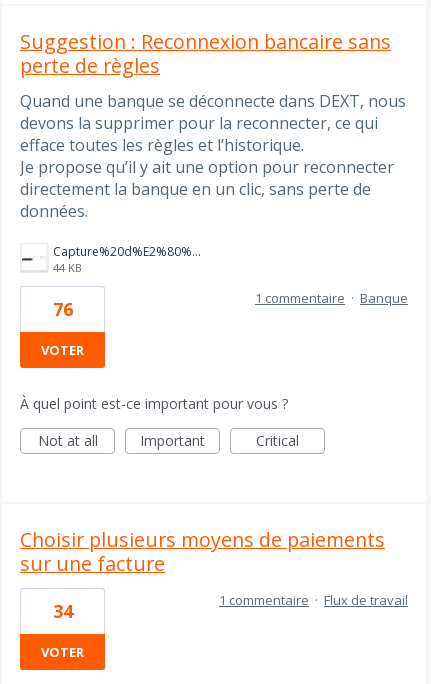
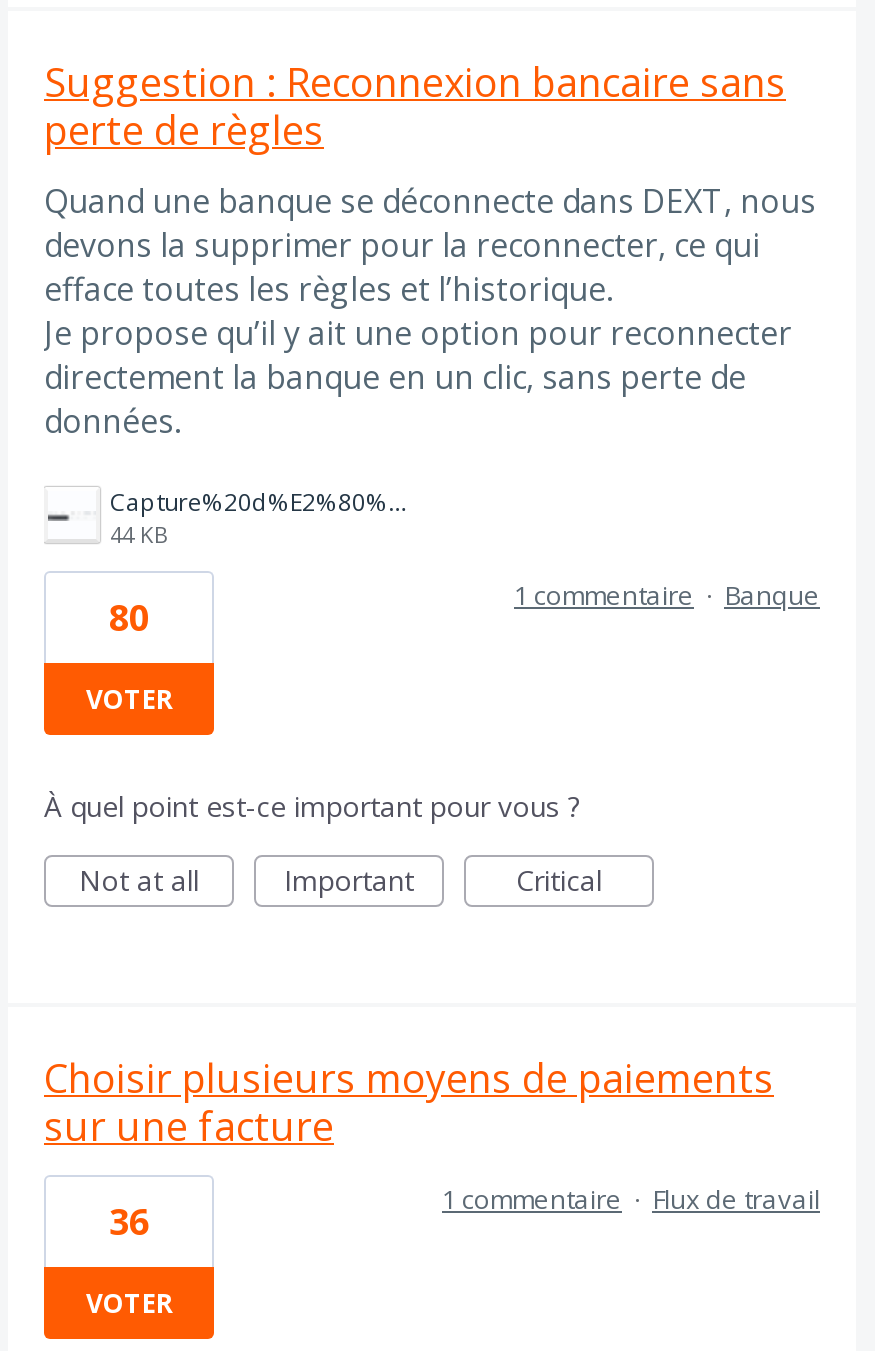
- 76
+ 80

- 34
+ 36
